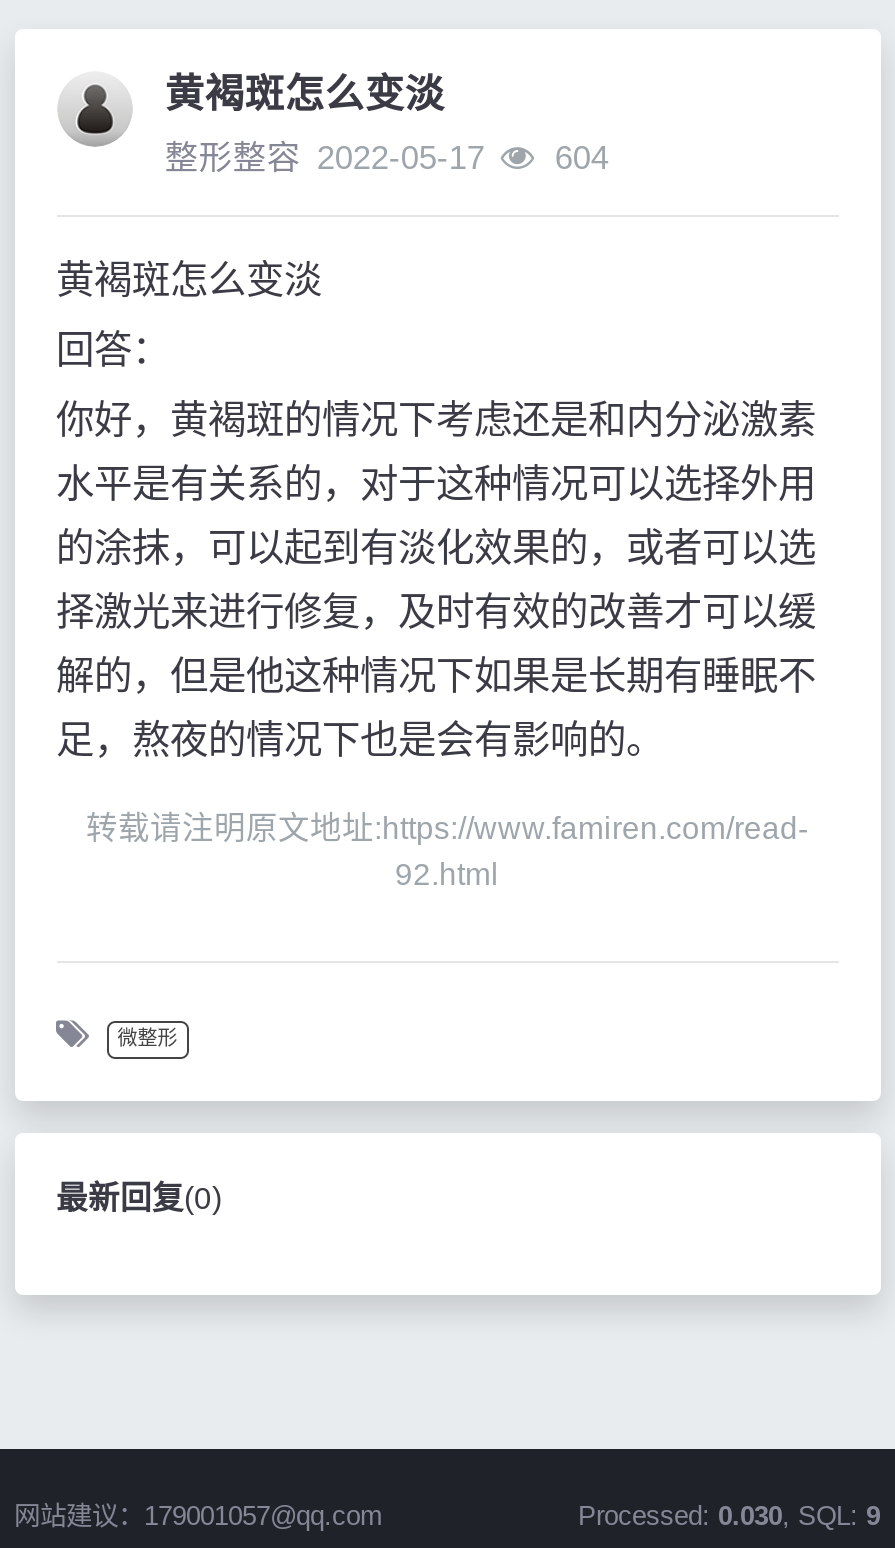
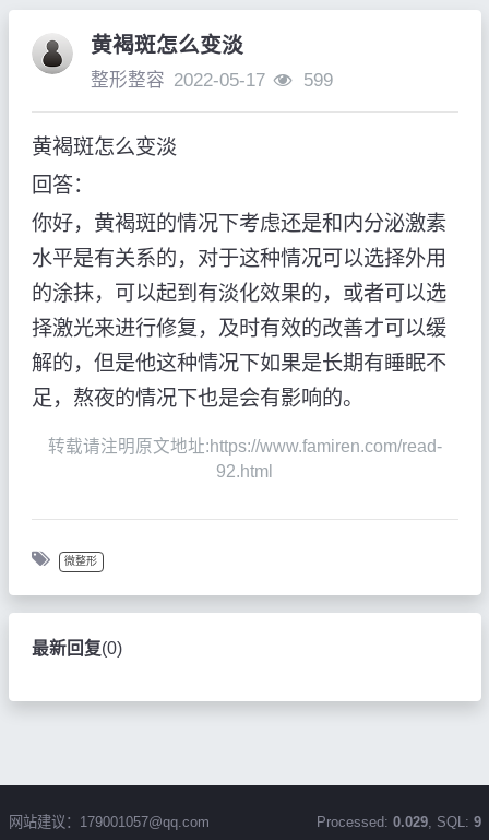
- 整形整容 2022-05-17 604
+ 整形整容 2022-05-17 599

- Processed: 0.030, SQL: 9
+ Processed: 0.029, SQL: 9
